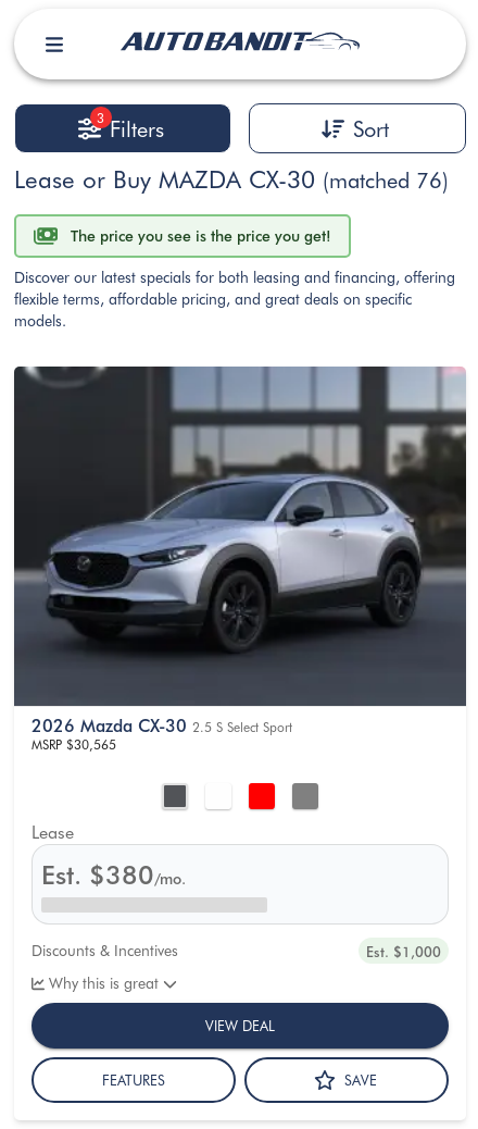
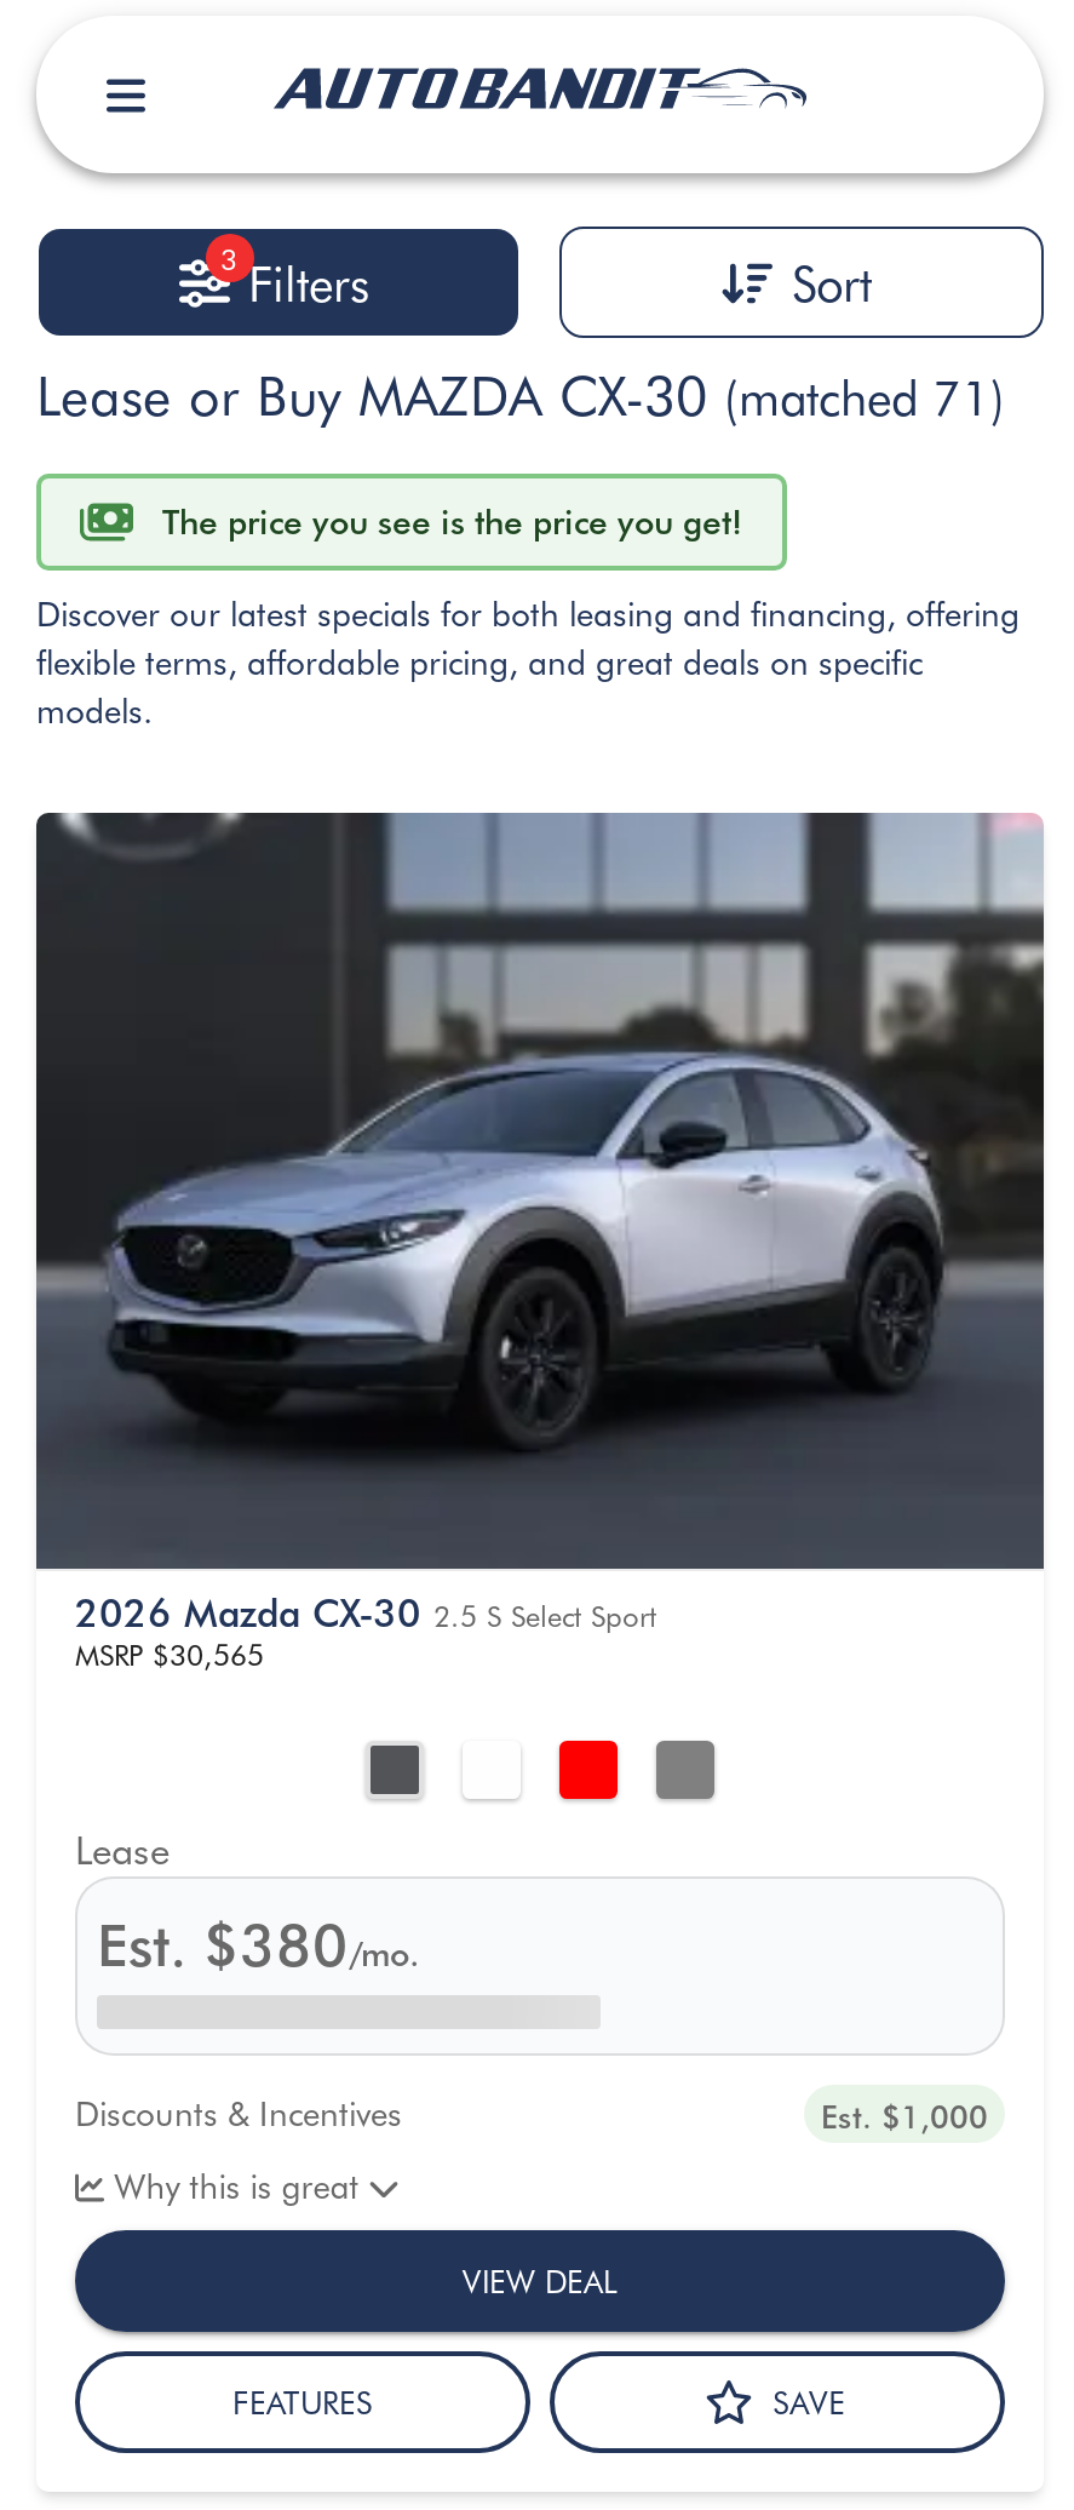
- Lease or Buy MAZDA CX-30 (matched 76)
+ Lease or Buy MAZDA CX-30 (matched 71)
